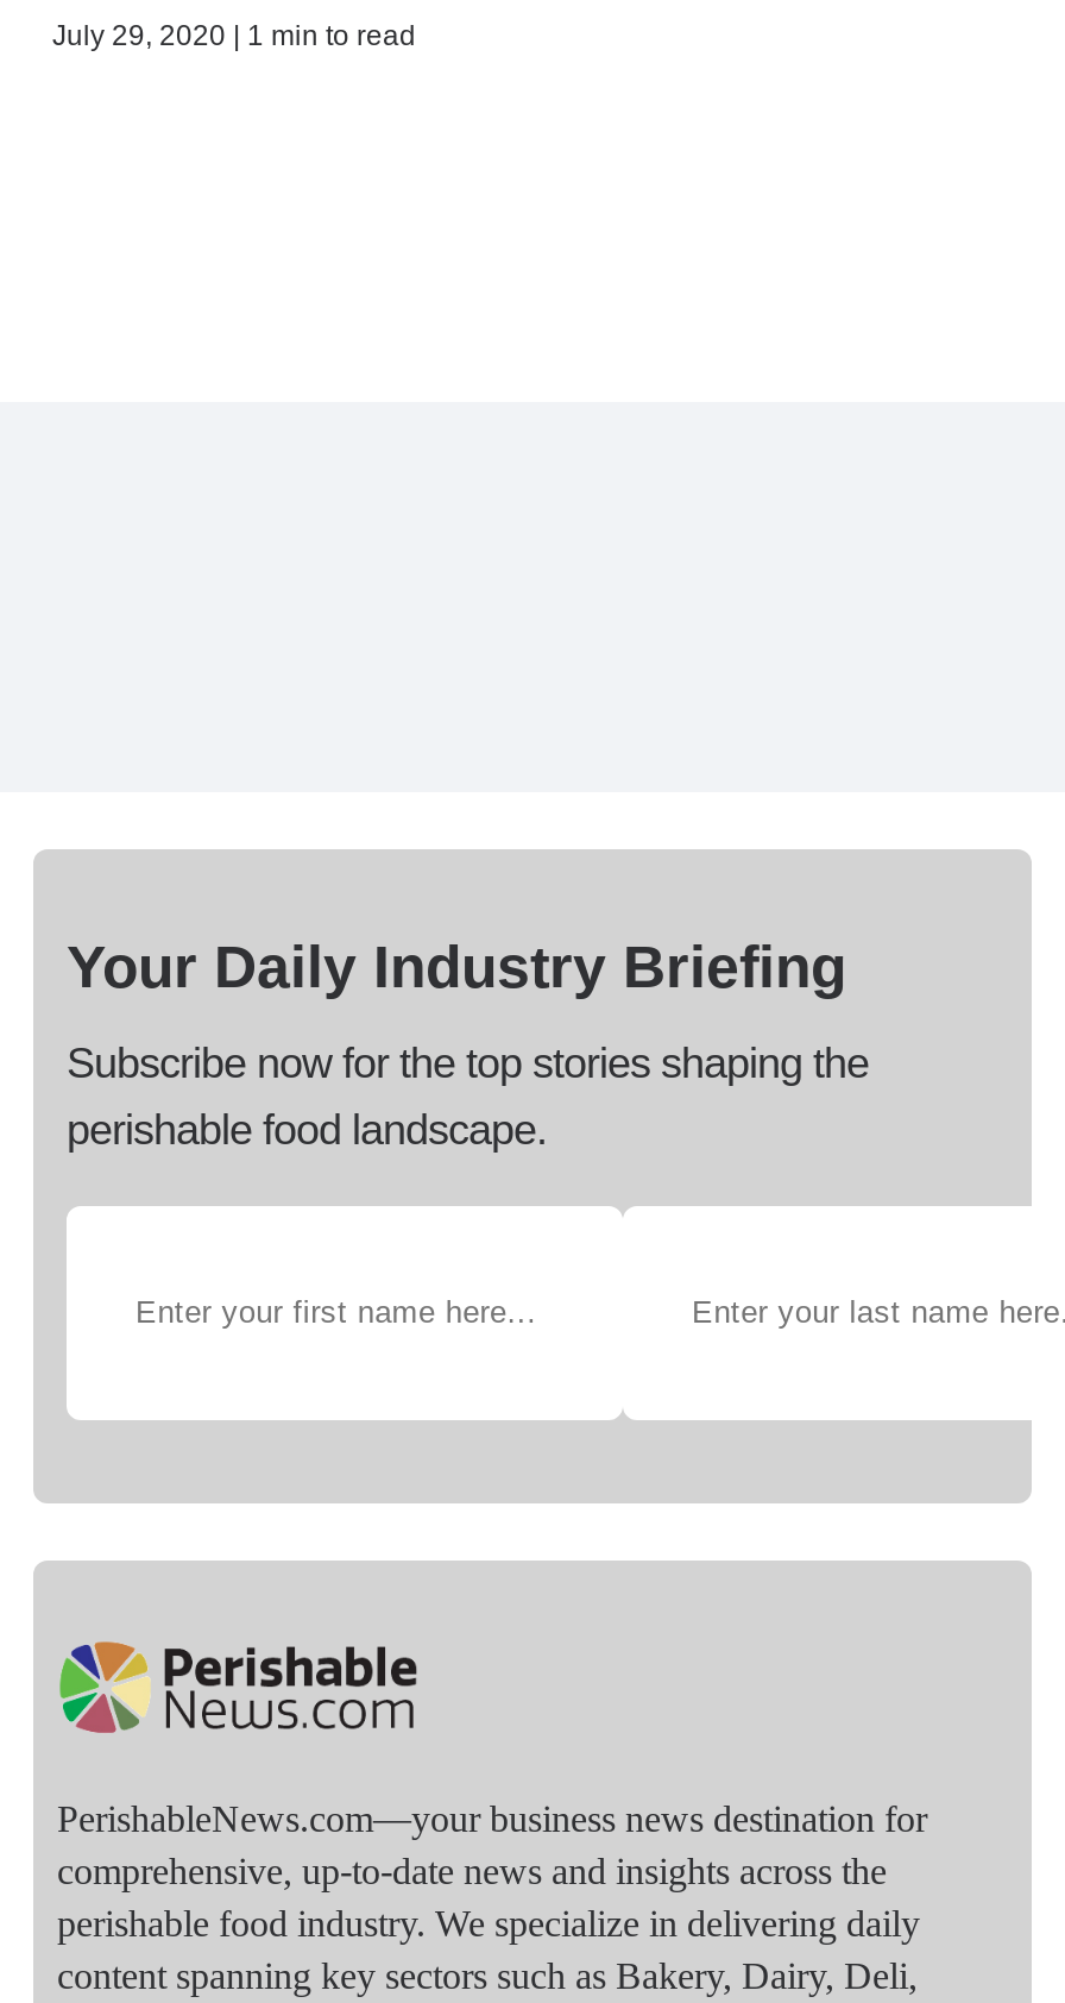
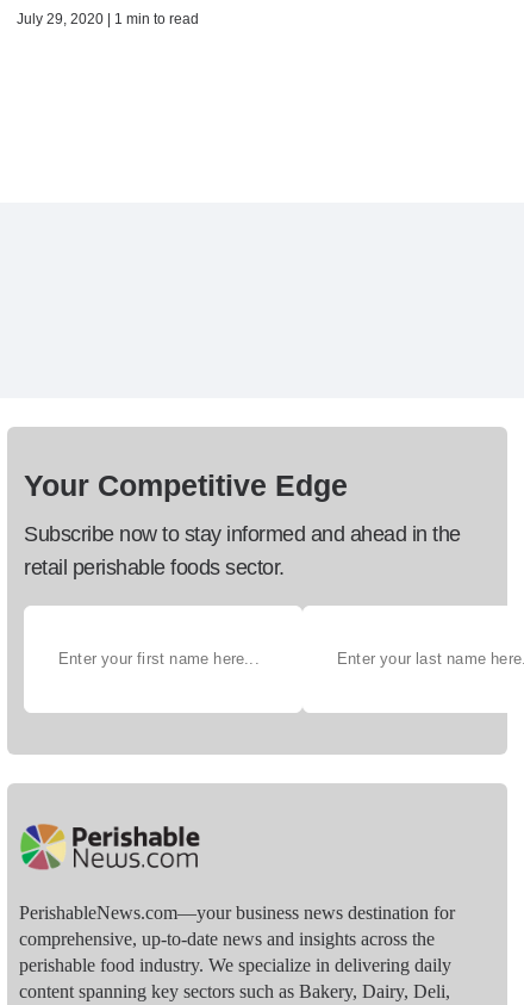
- Your Daily Industry Briefing
+ Your Competitive Edge

- Subscribe now for the top stories shaping the
- perishable food landscape.
+ Subscribe now to stay informed and ahead in the
+ retail perishable foods sector.
